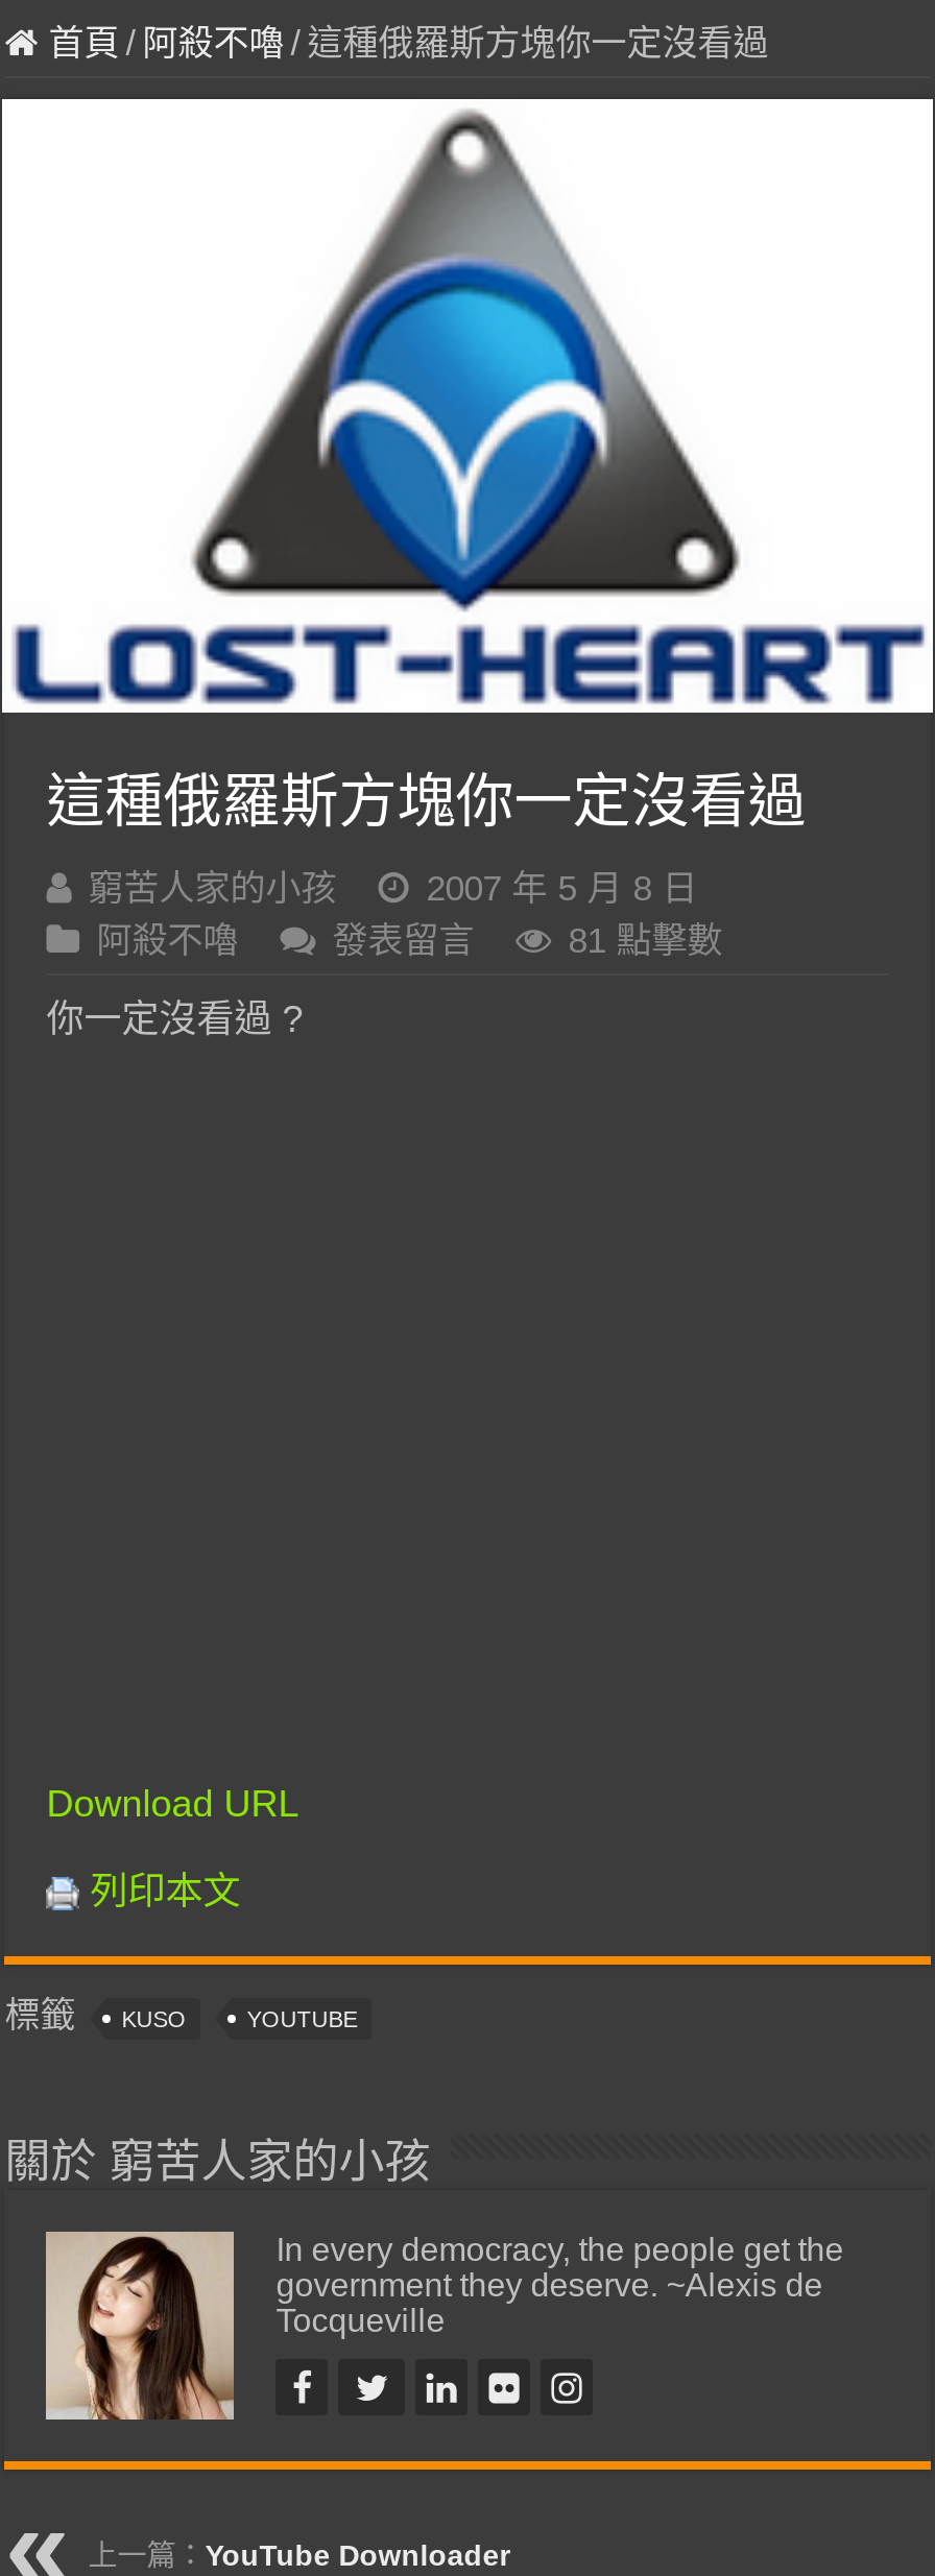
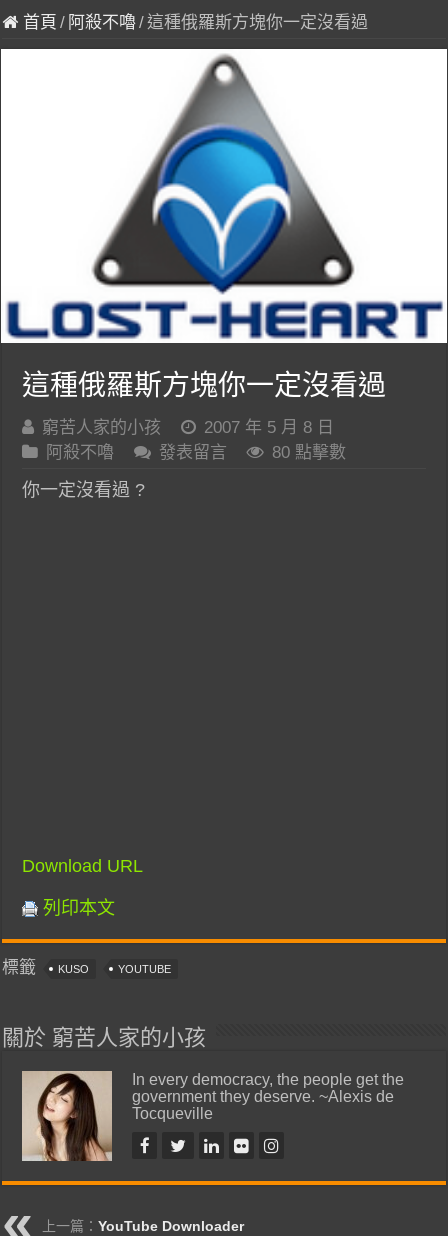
- 81 點擊數
+ 80 點擊數
